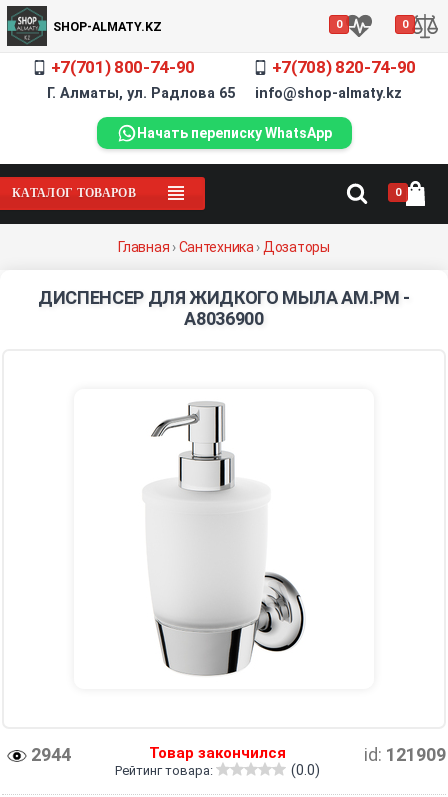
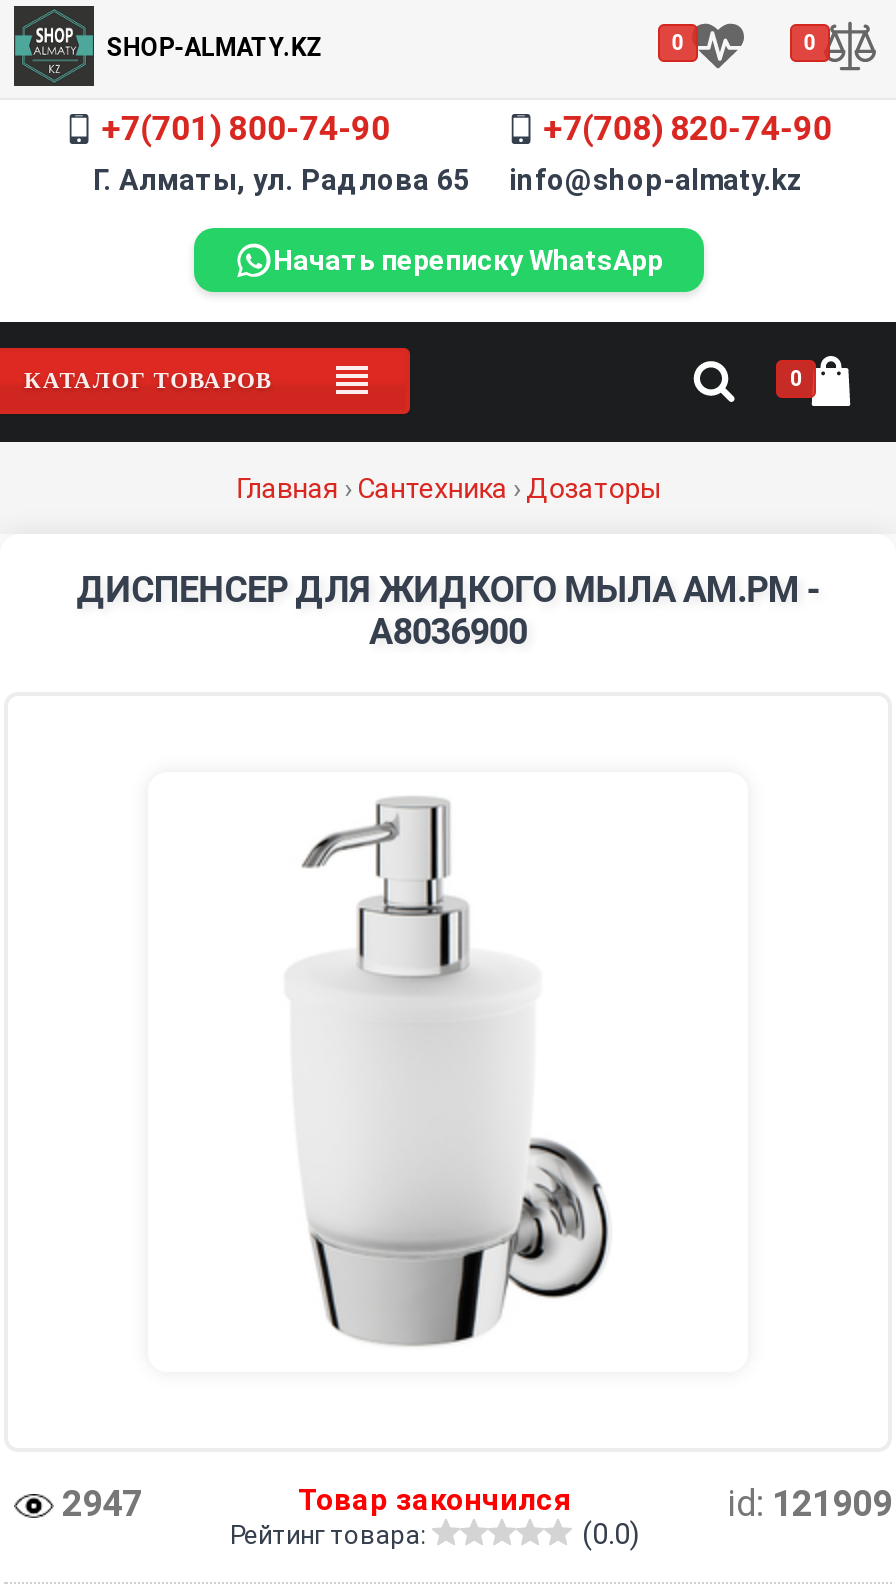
- 2944
+ 2947
